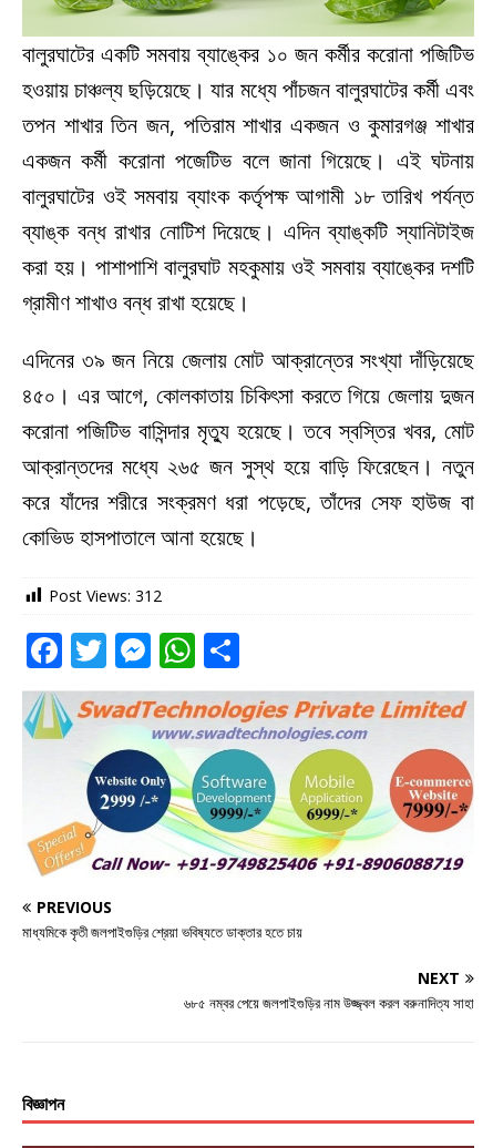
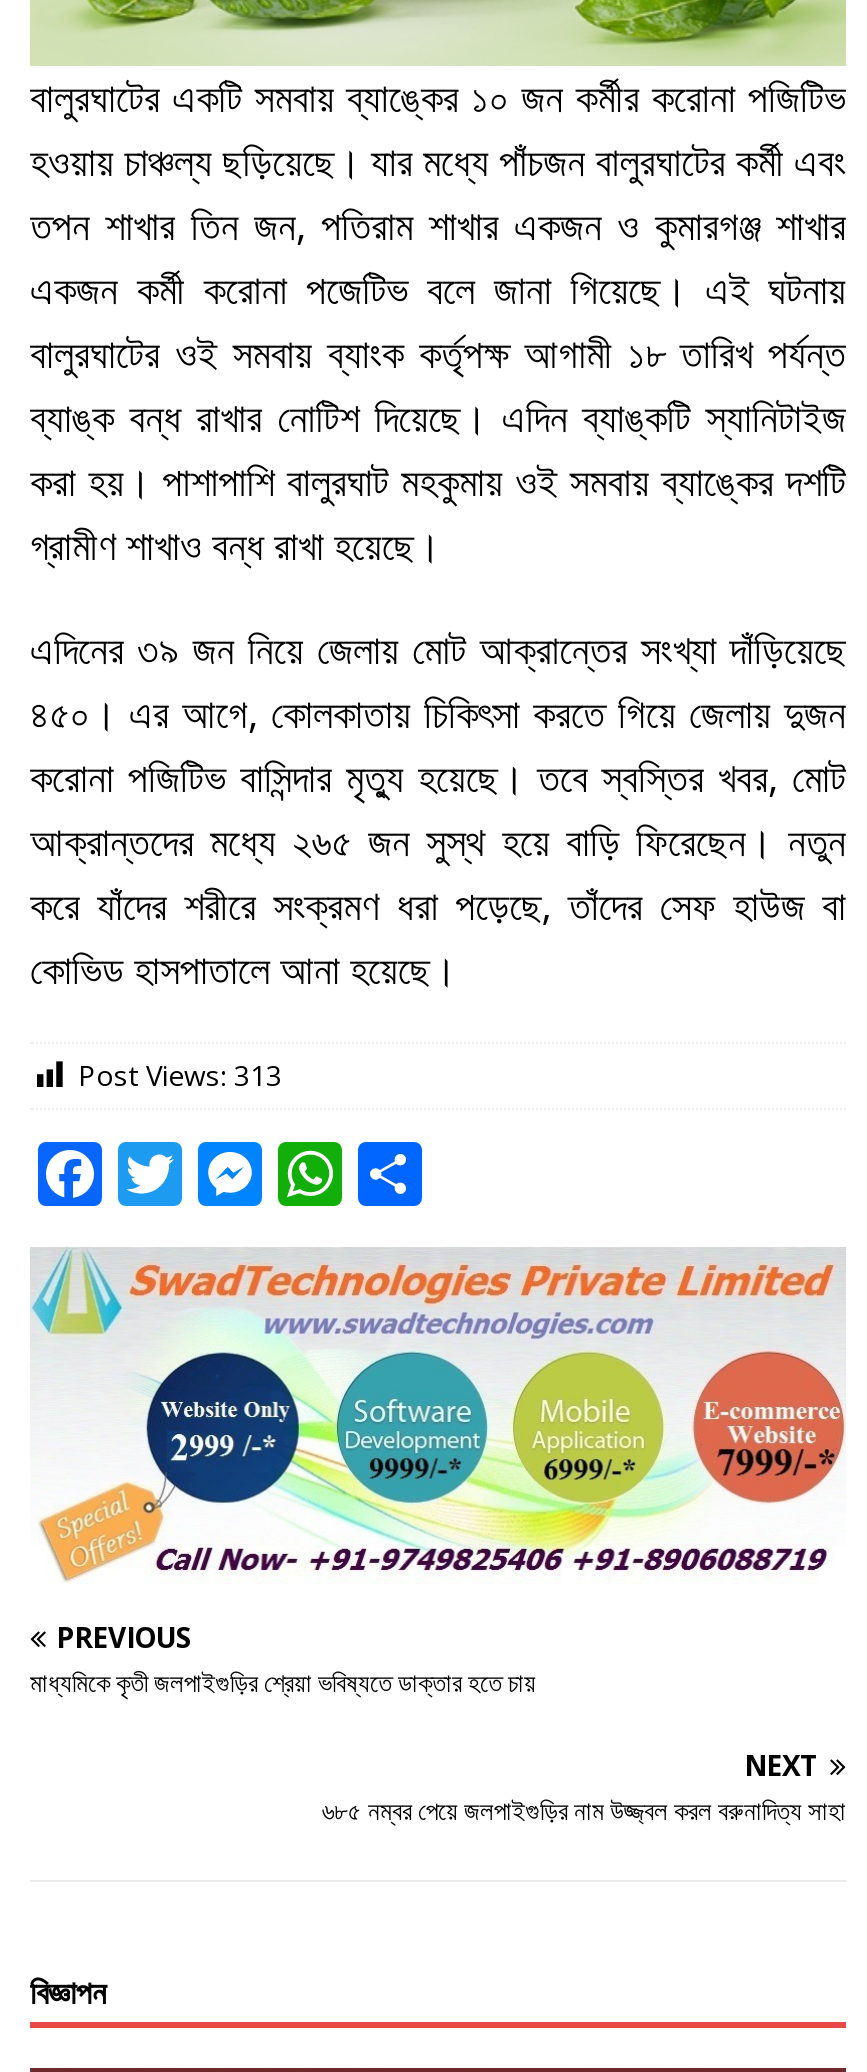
- Post Views: 312
+ Post Views: 313
